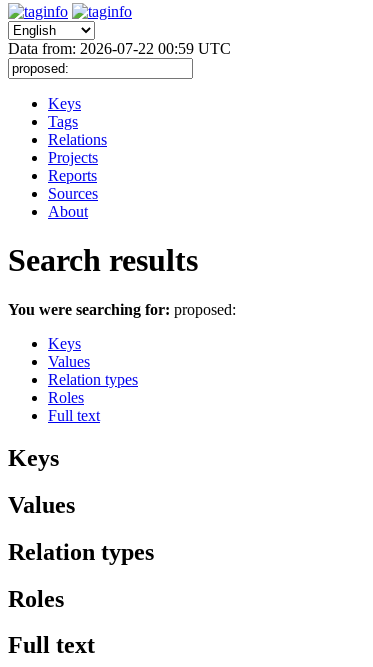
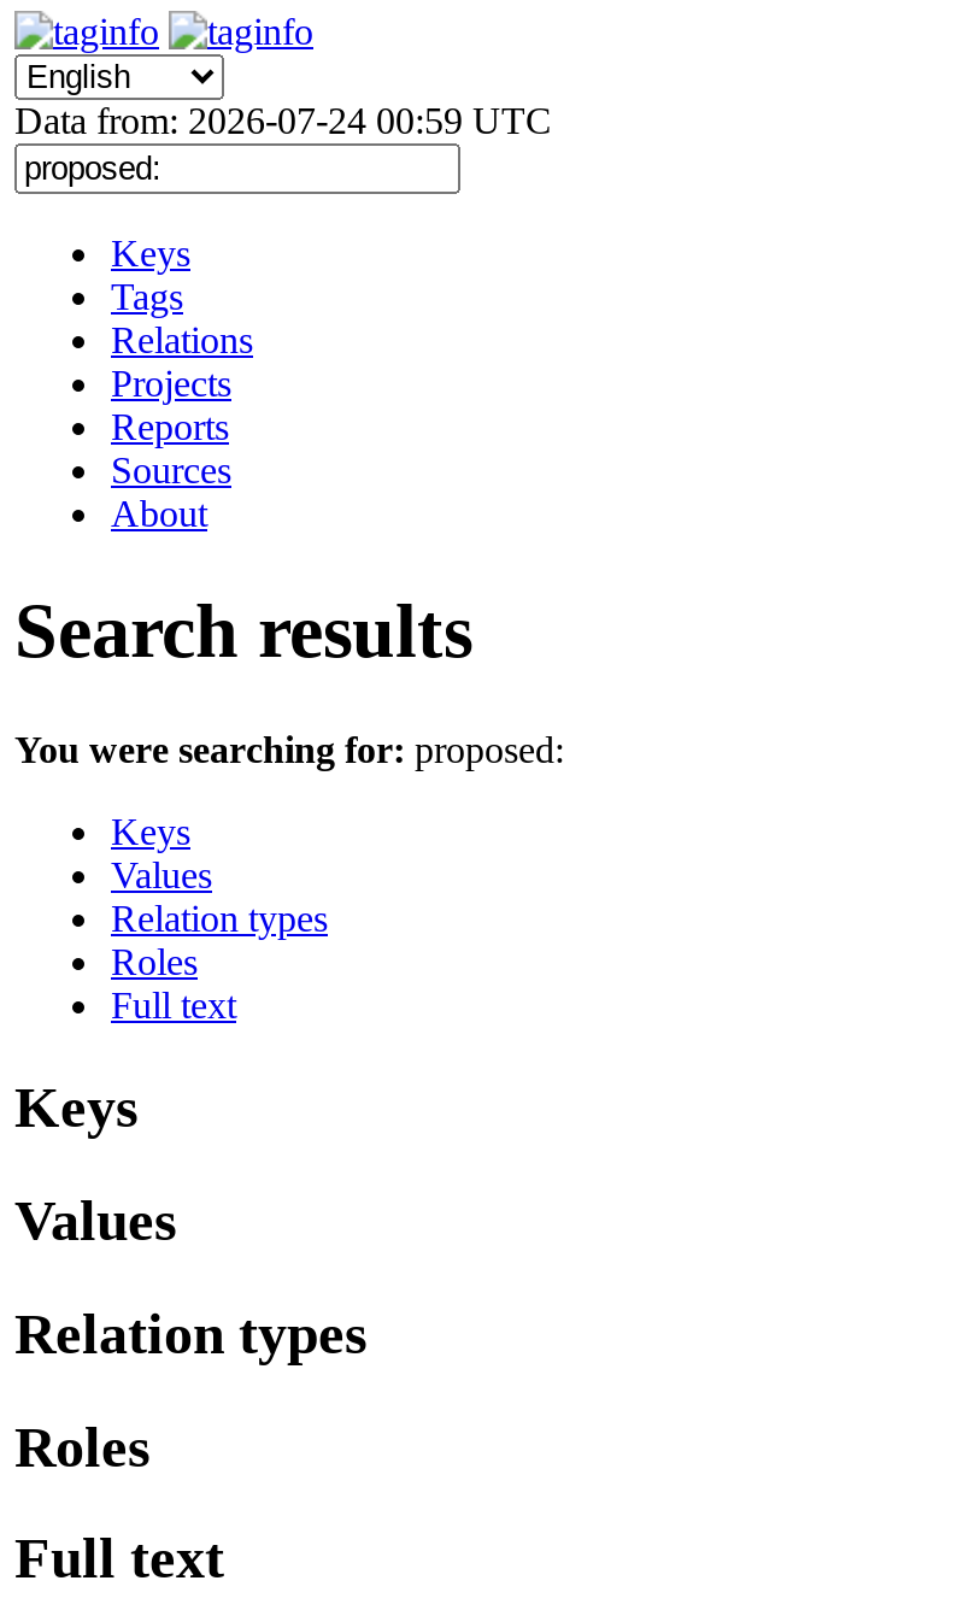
- Data from: 2026-07-22 00:59 UTC
+ Data from: 2026-07-24 00:59 UTC
